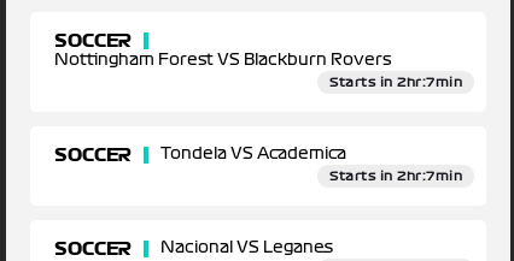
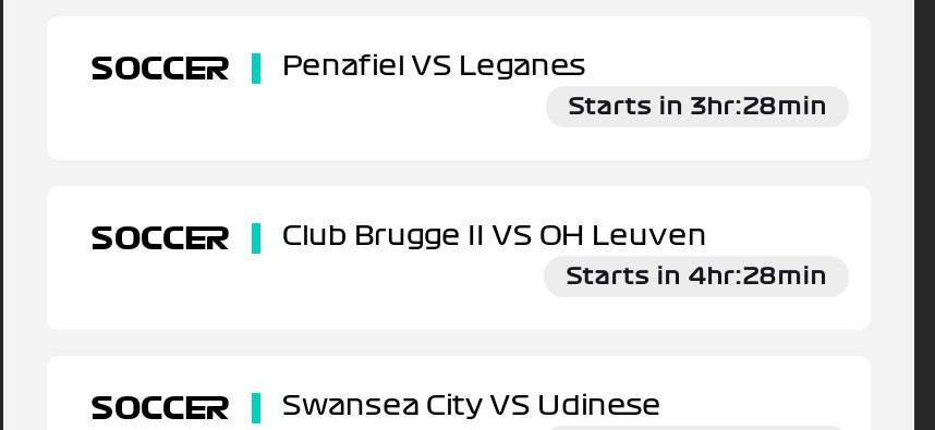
- Nottingham Forest VS Blackburn Rovers
+ Penafiel VS Leganes

- Starts in 2hr:7min
+ Starts in 3hr:28min

- Tondela VS Academica
+ Club Brugge II VS OH Leuven

- Starts in 2hr:7min
+ Starts in 4hr:28min

- Nacional VS Leganes
+ Swansea City VS Udinese
